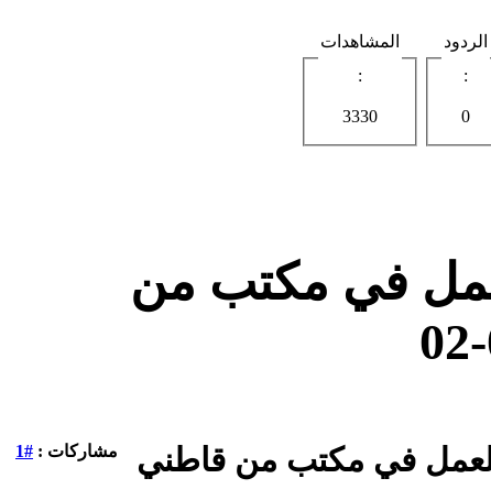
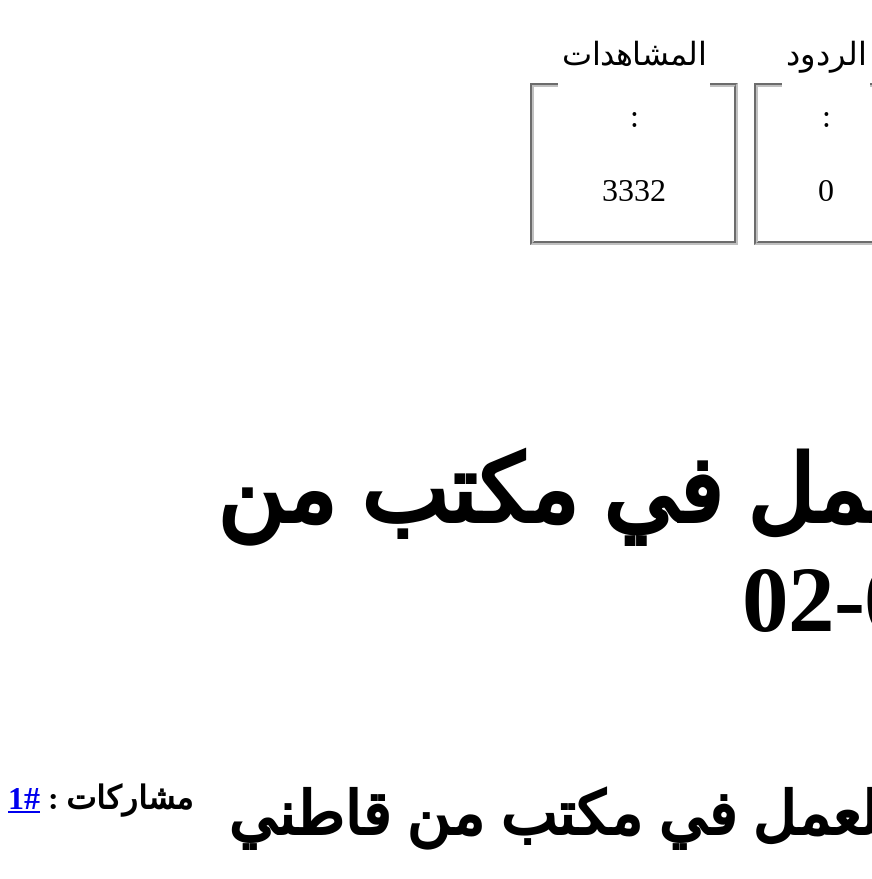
- 3330
+ 3332
